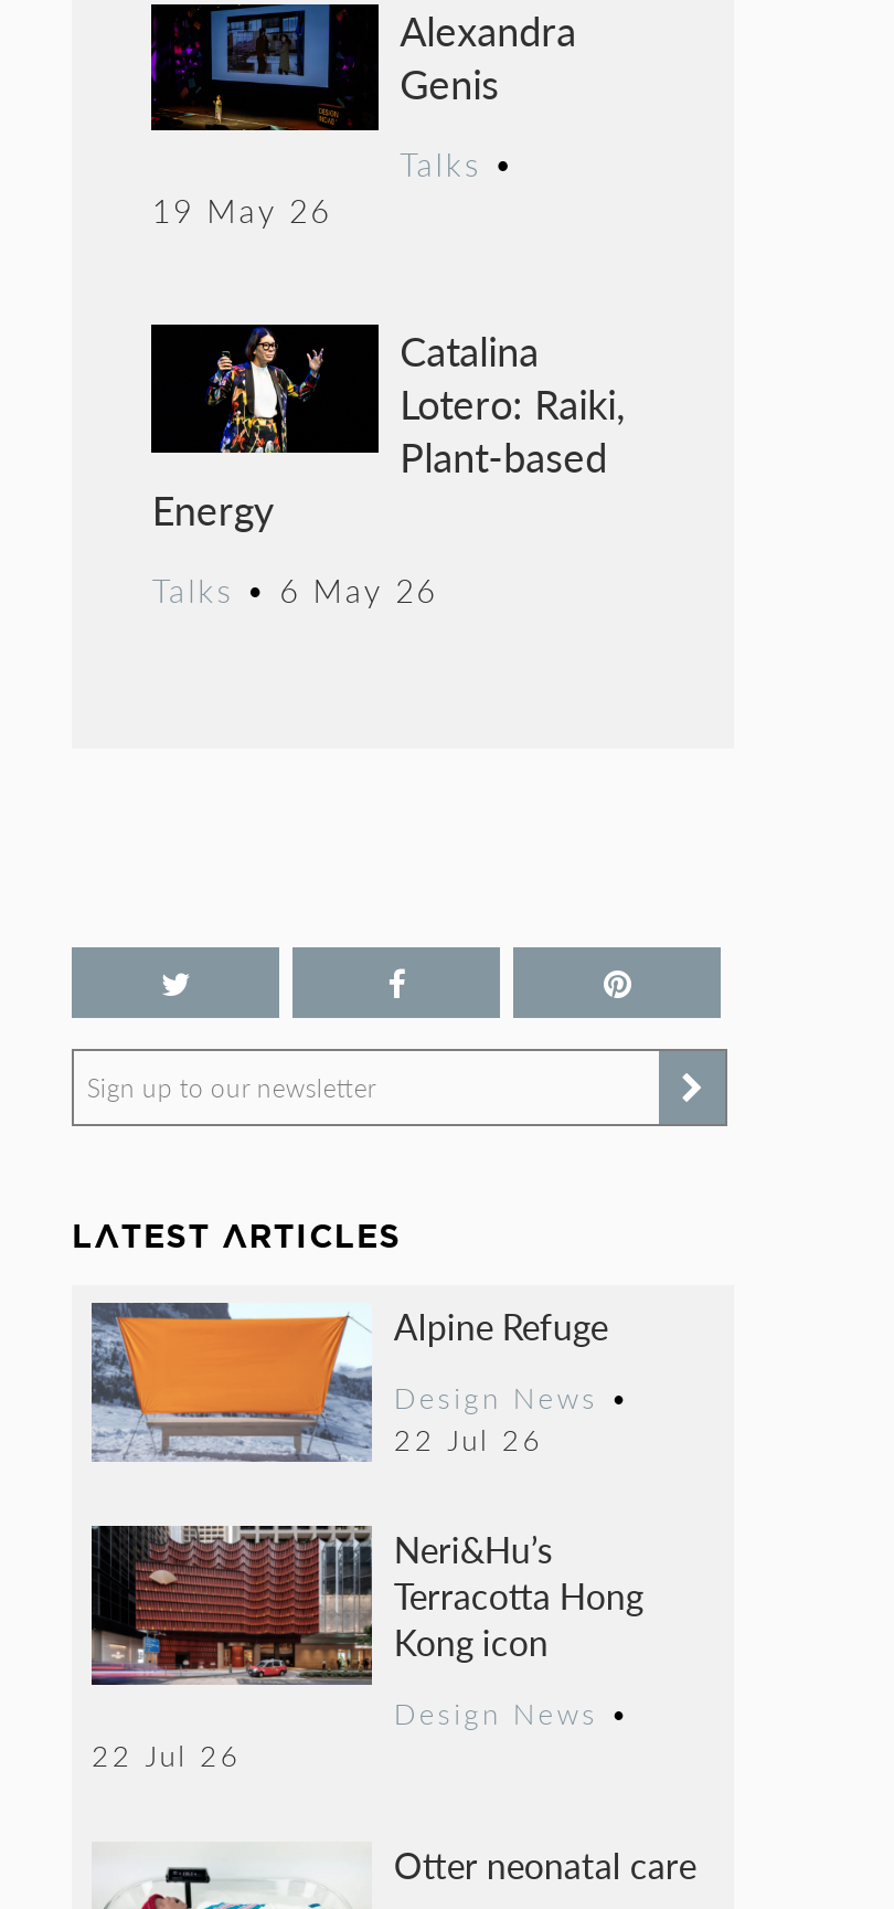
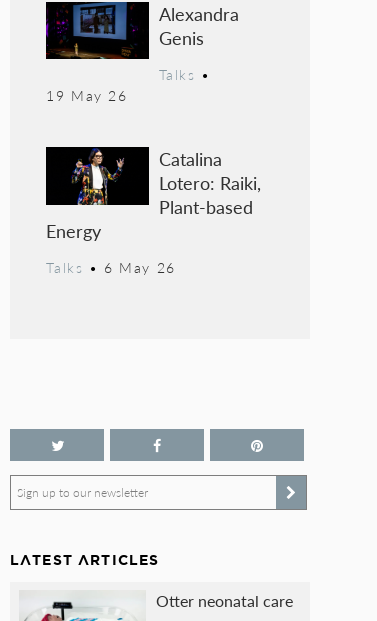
- [image]
- Alpine Refuge
- Design News •
- 22 Jul 26
- Neri&Hu’s
- Terracotta Hong
- Kong icon
- Design News •
- 22 Jul 26

- [image]
